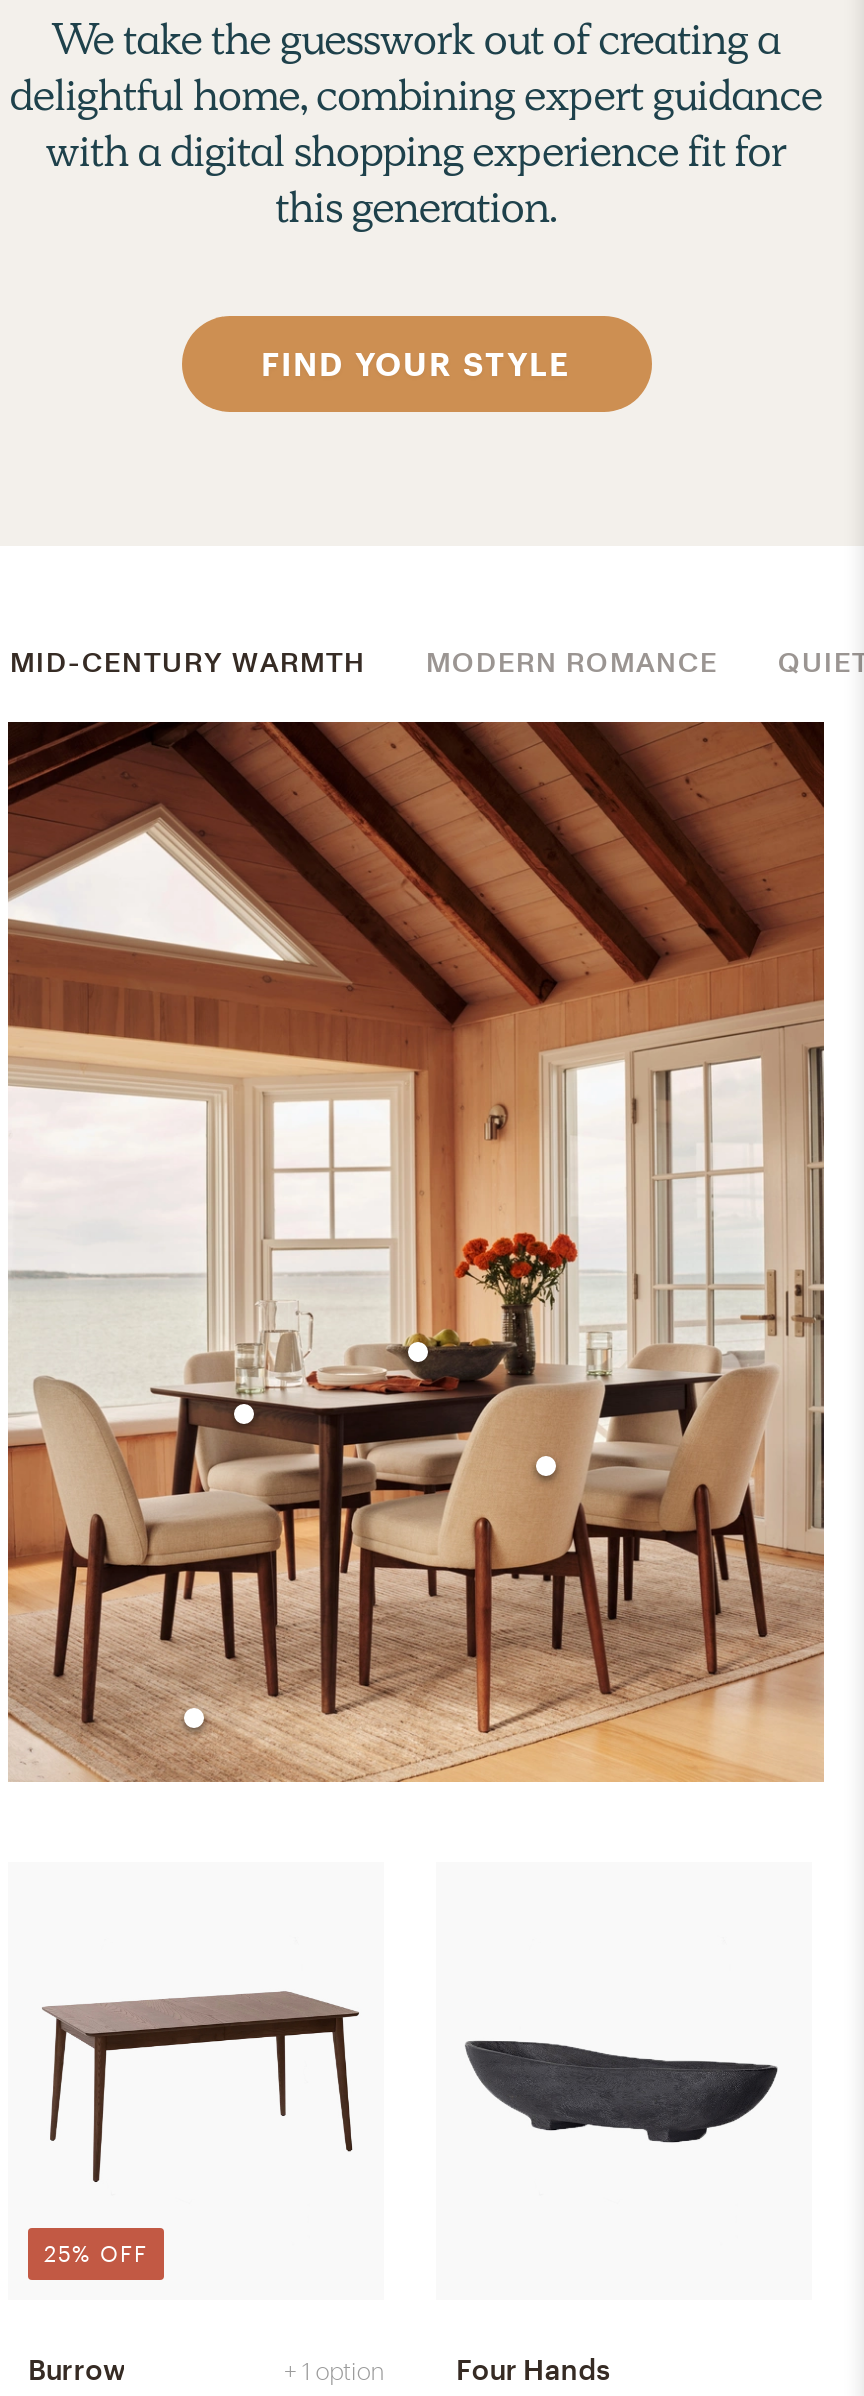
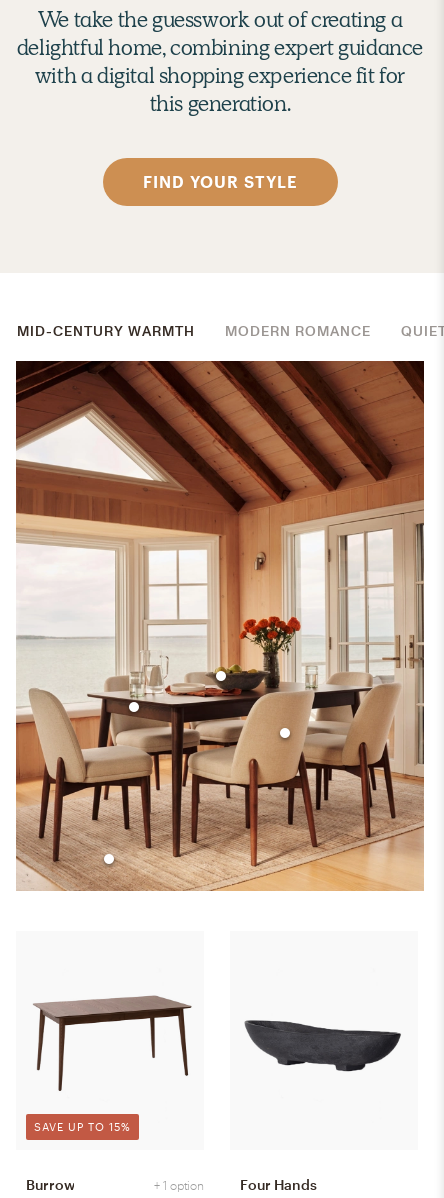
- 25% OFF
+ SAVE UP TO 15%
